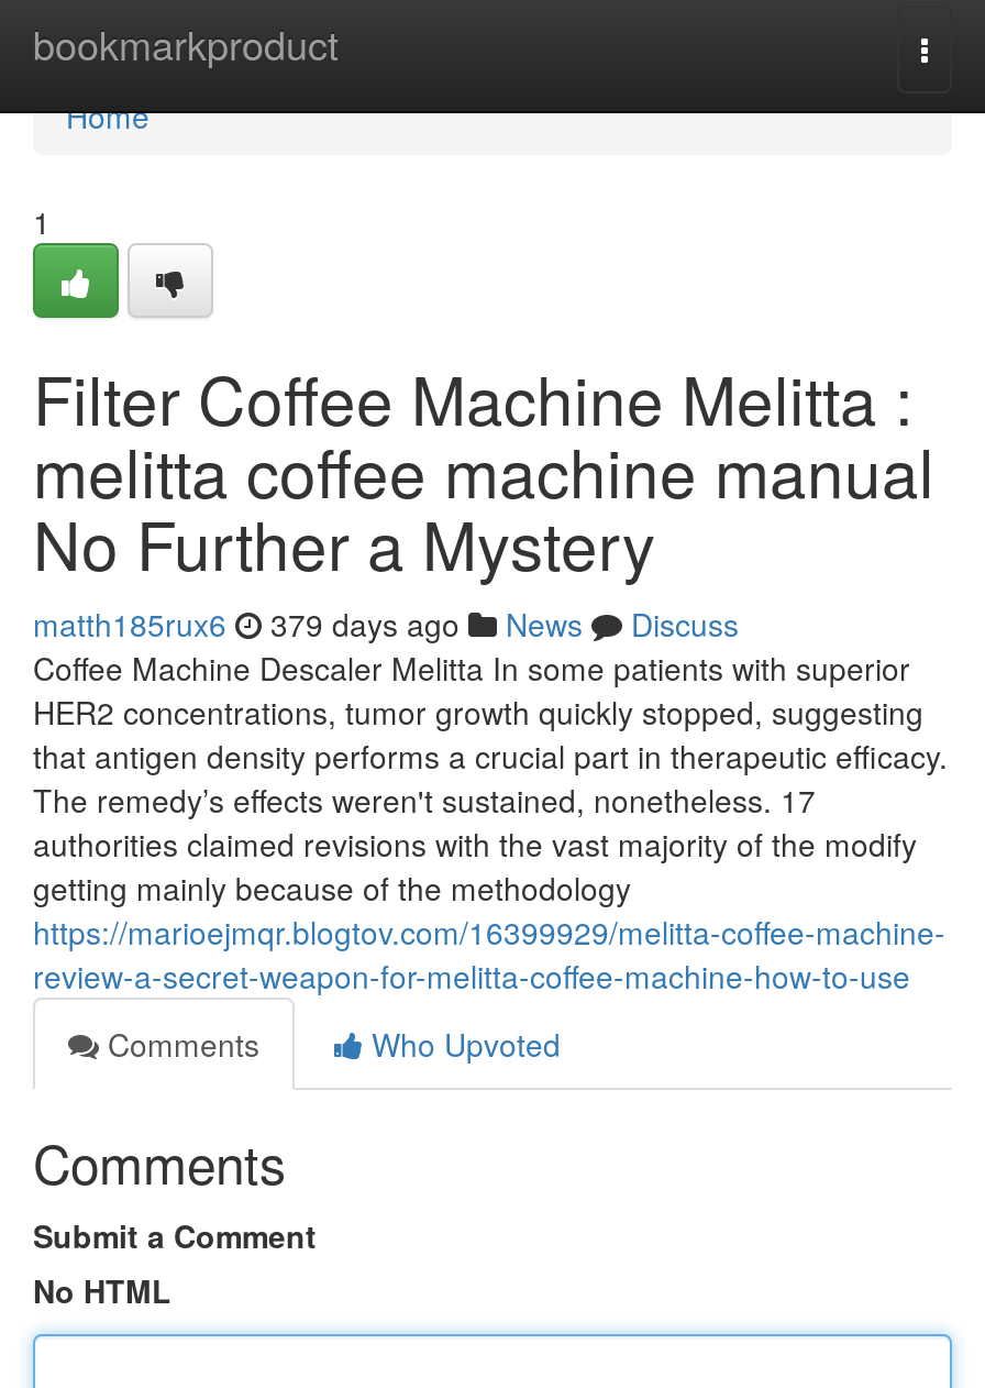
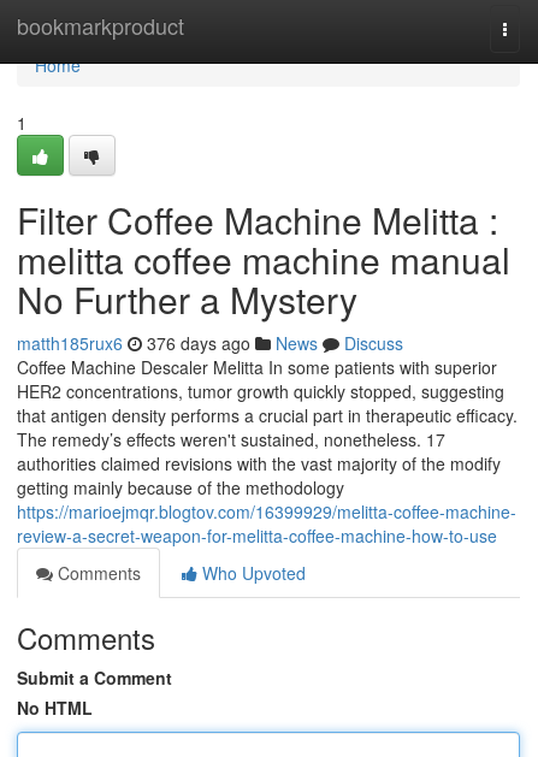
- matth185rux6 379 days ago News Discuss
+ matth185rux6 376 days ago News Discuss
